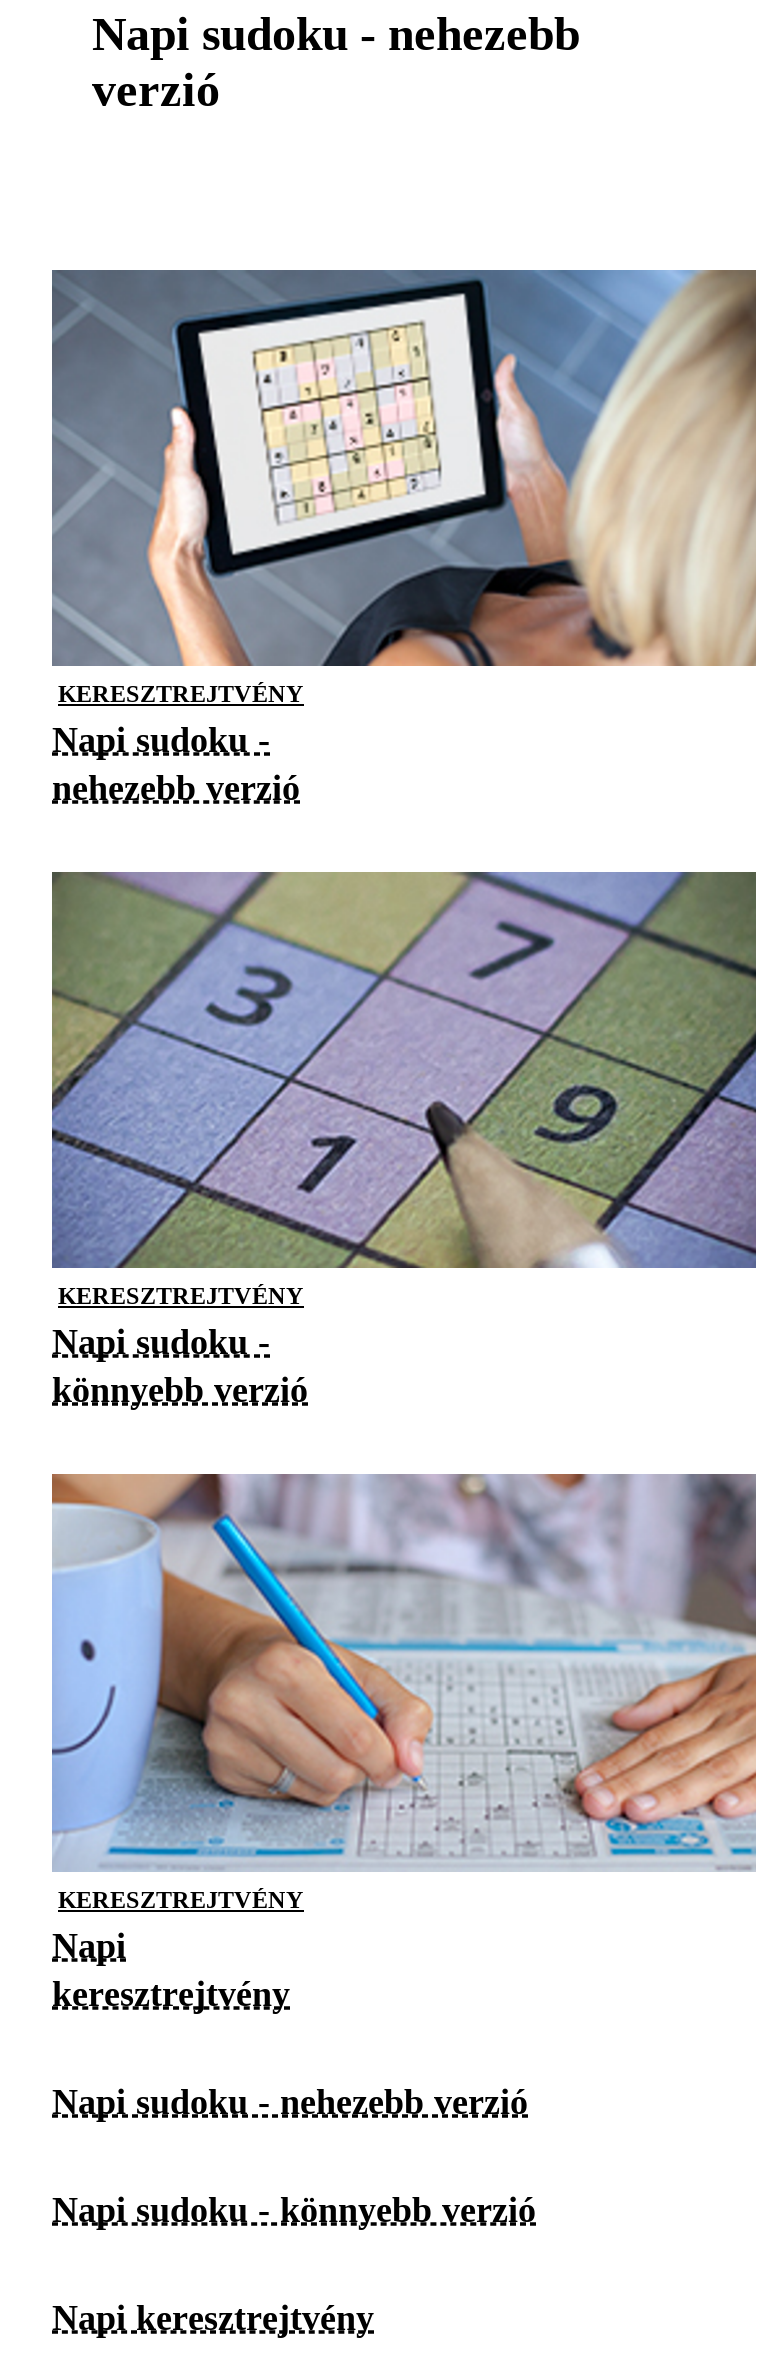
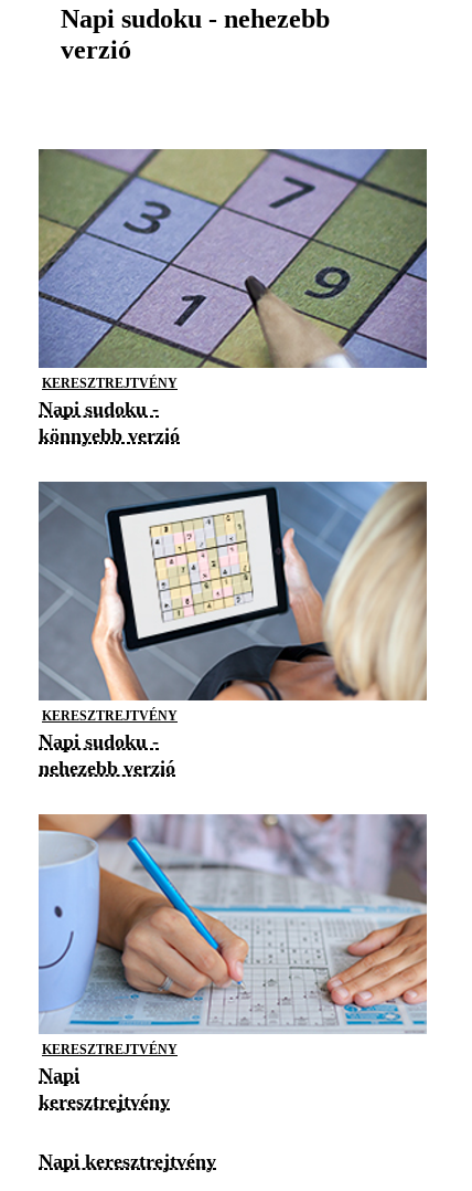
moved down: [image]

moved down: nehezebb verzió

moved up: [image]

moved up: könnyebb verzió

- Napi sudoku - nehezebb verzió
- Napi sudoku - könnyebb verzió
